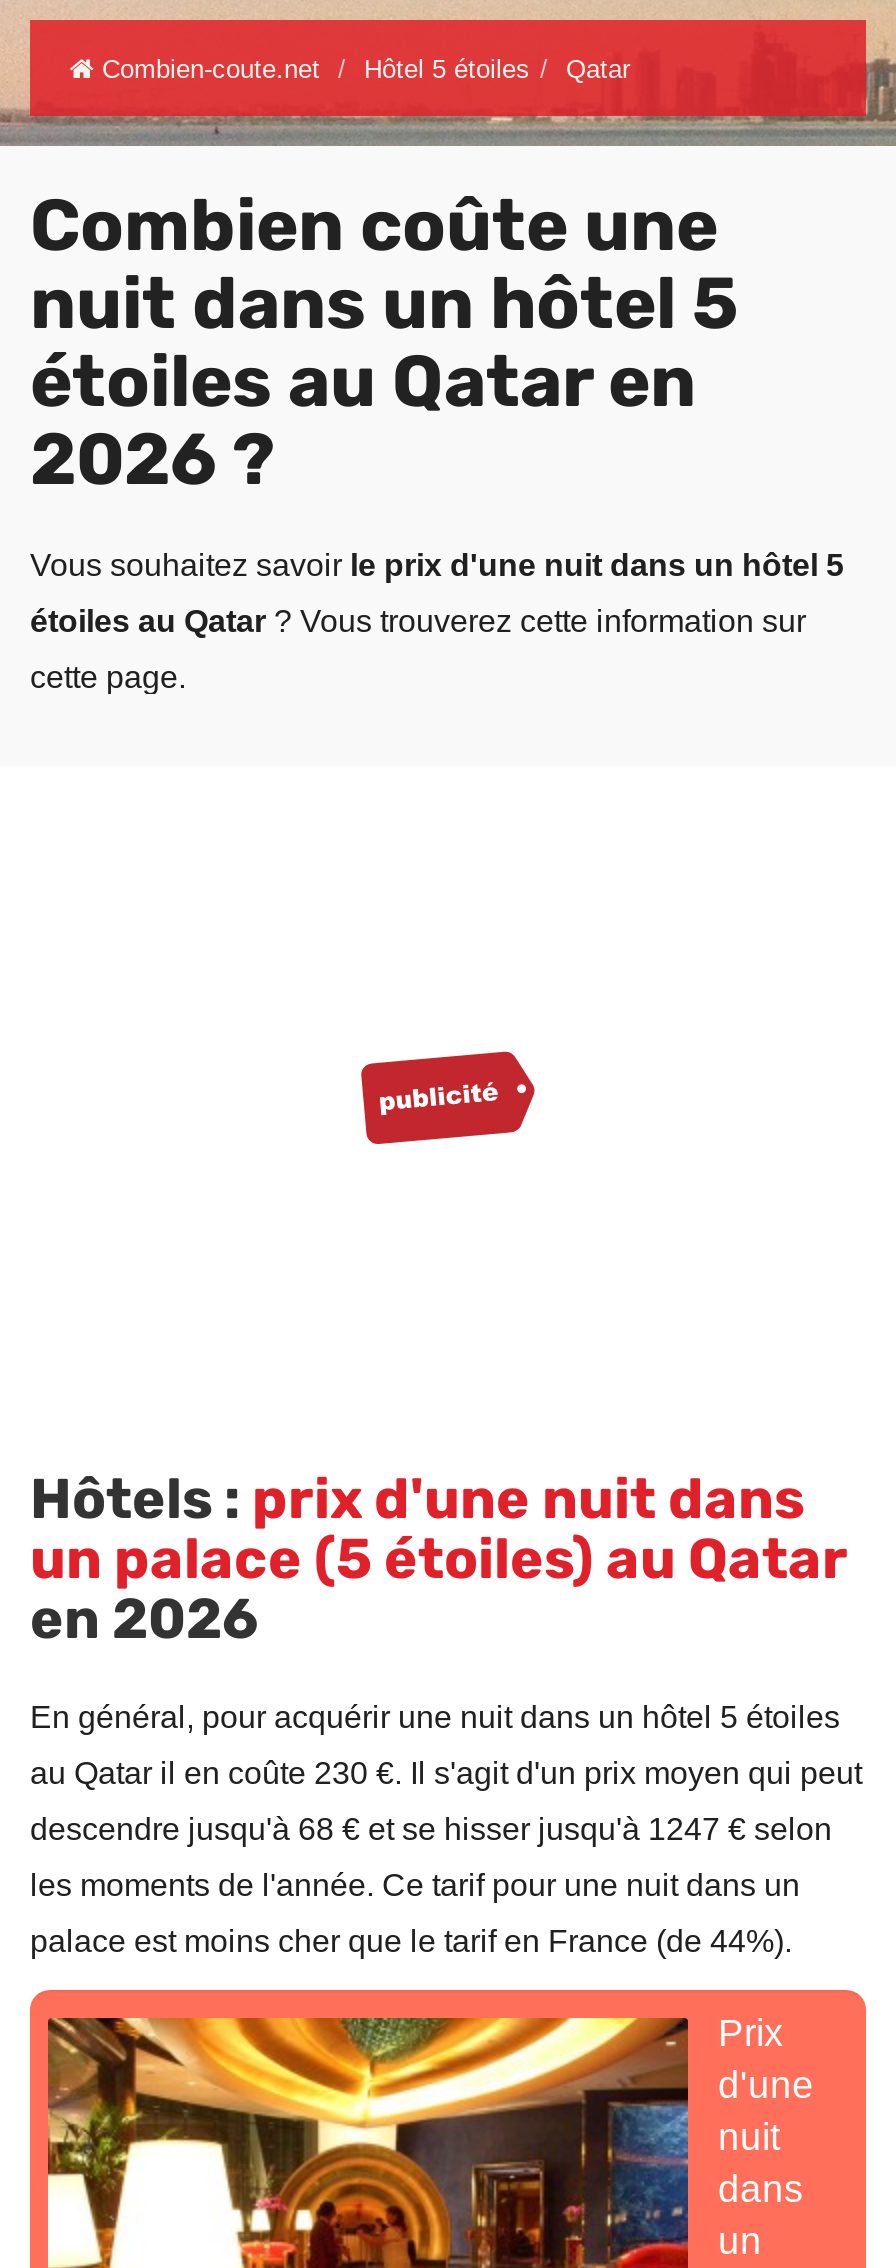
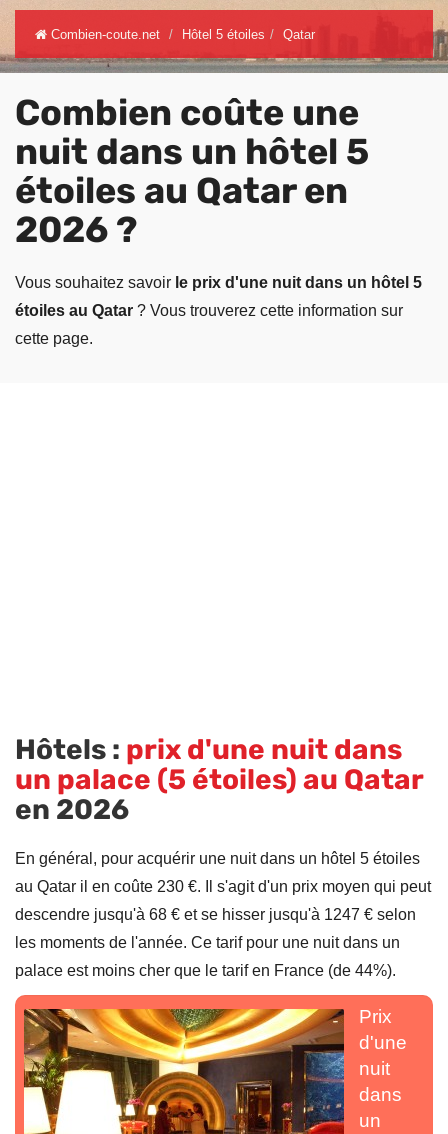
- [image]
